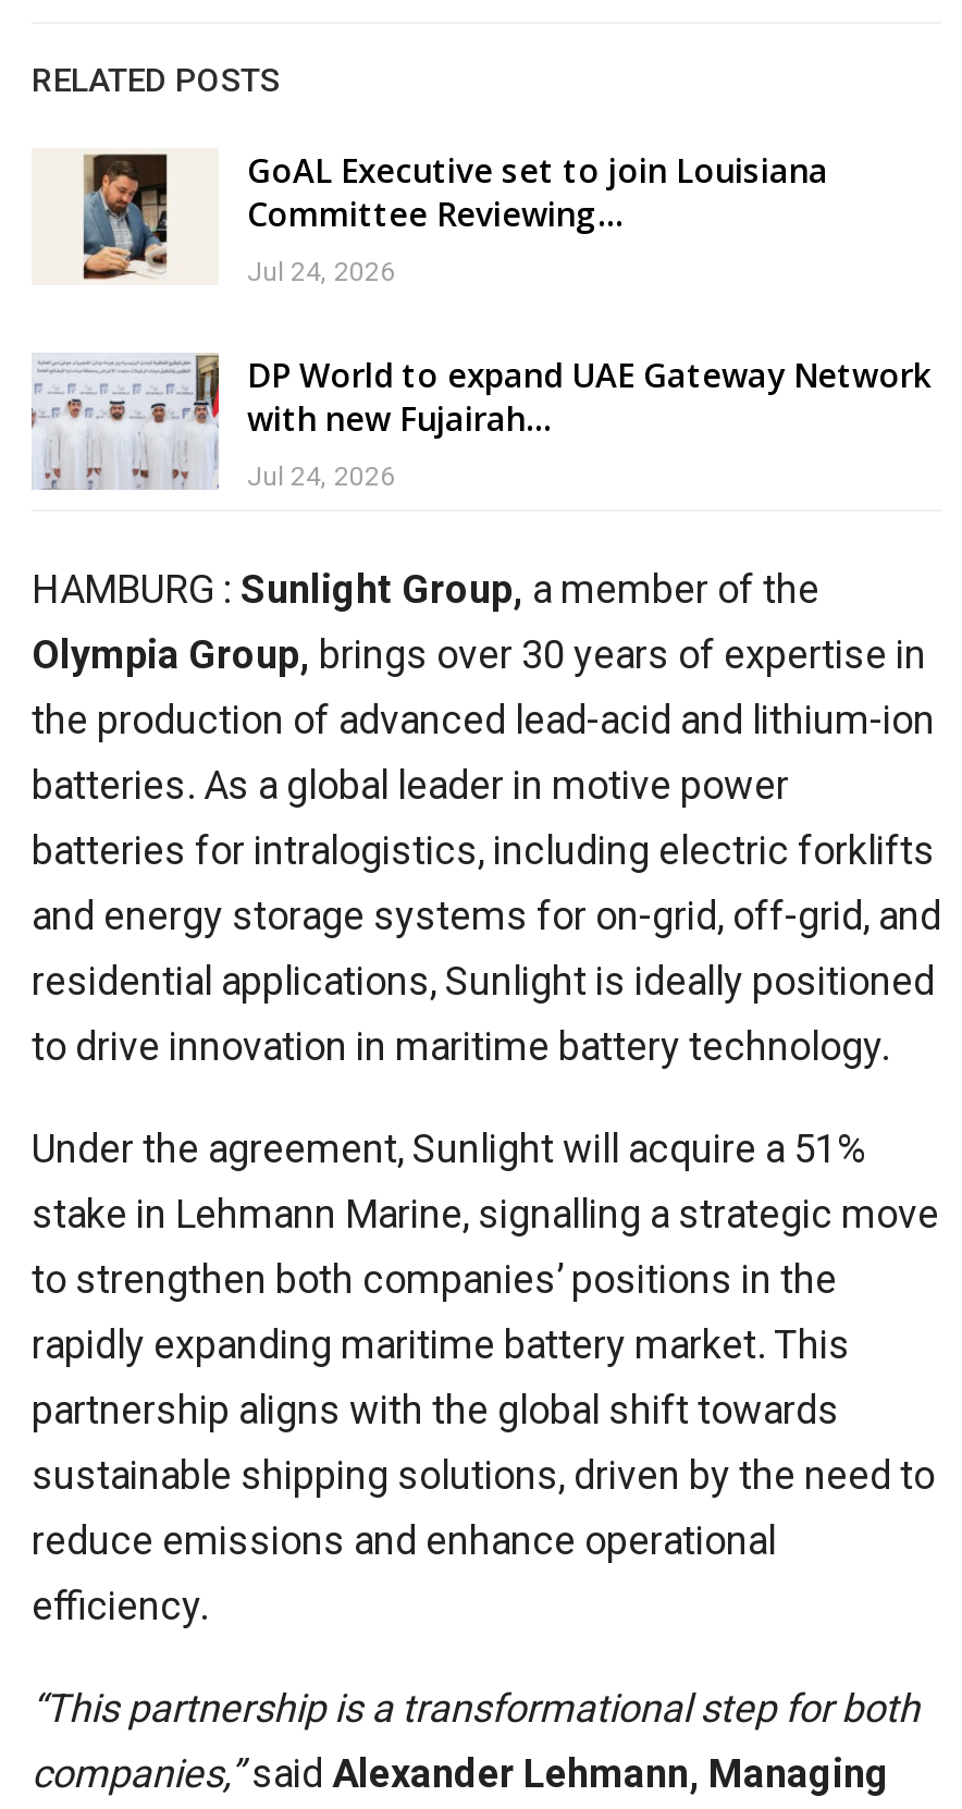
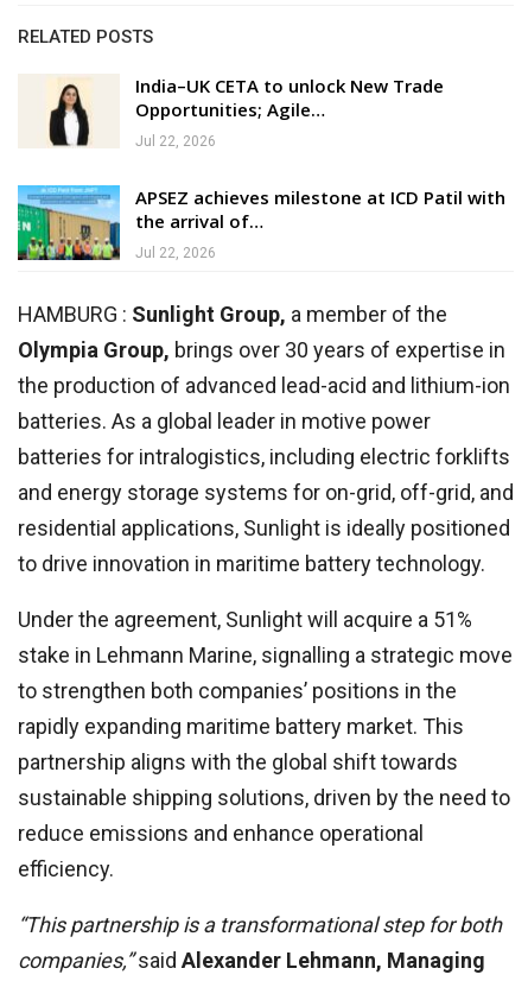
- [image]
- GoAL Executive set to join Louisiana
- Committee Reviewing…
+ [image]
+ India–UK CETA to unlock New Trade
+ Opportunities; Agile…

- Jul 24, 2026
+ Jul 22, 2026

- [image]
- DP World to expand UAE Gateway Network
- with new Fujairah…
+ [image]
+ APSEZ achieves milestone at ICD Patil with
+ the arrival of…

- Jul 24, 2026
+ Jul 22, 2026
